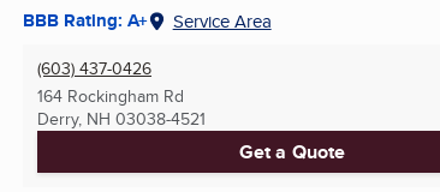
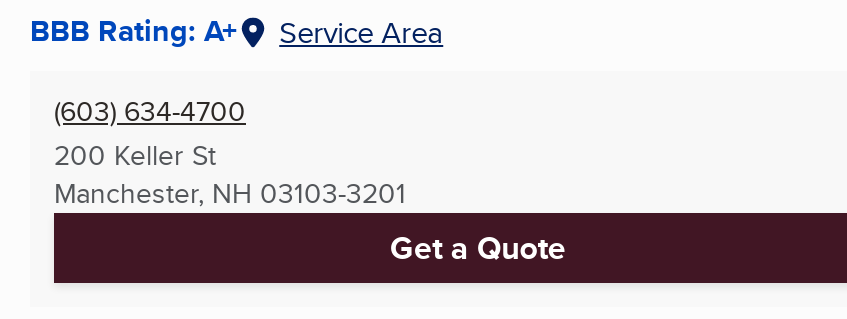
- (603) 437-0426
- 164 Rockingham Rd
- Derry, NH 03038-4521
+ (603) 634-4700
+ 200 Keller St
+ Manchester, NH 03103-3201
